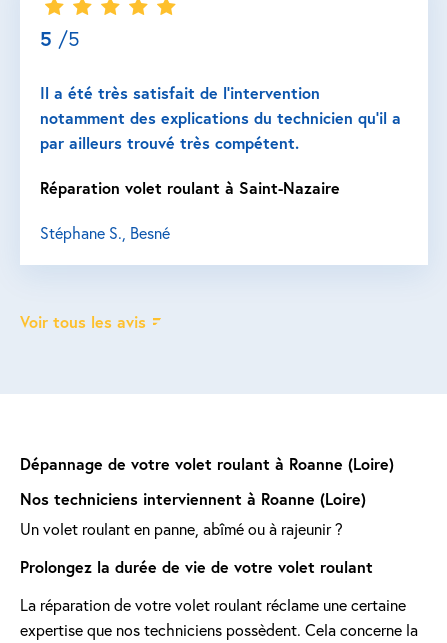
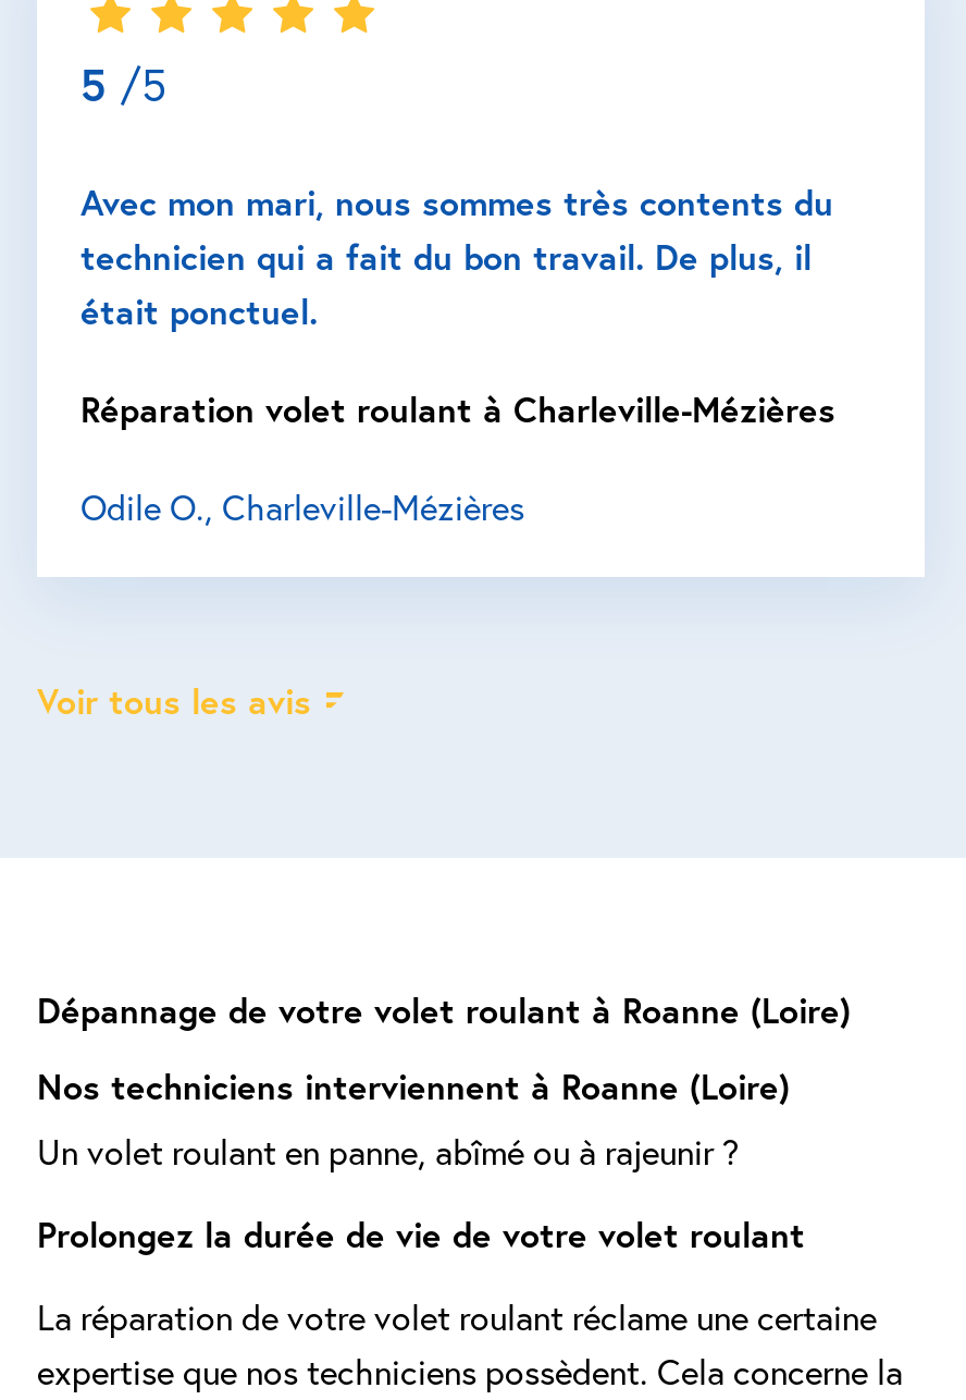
- Il a été très satisfait de l’intervention
- notamment des explications du technicien qu’il a
- par ailleurs trouvé très compétent.
+ Avec mon mari, nous sommes très contents du
+ technicien qui a fait du bon travail. De plus, il
+ était ponctuel.

- Réparation volet roulant à Saint-Nazaire
+ Réparation volet roulant à Charleville-Mézières

- Stéphane S., Besné
+ Odile O., Charleville-Mézières
